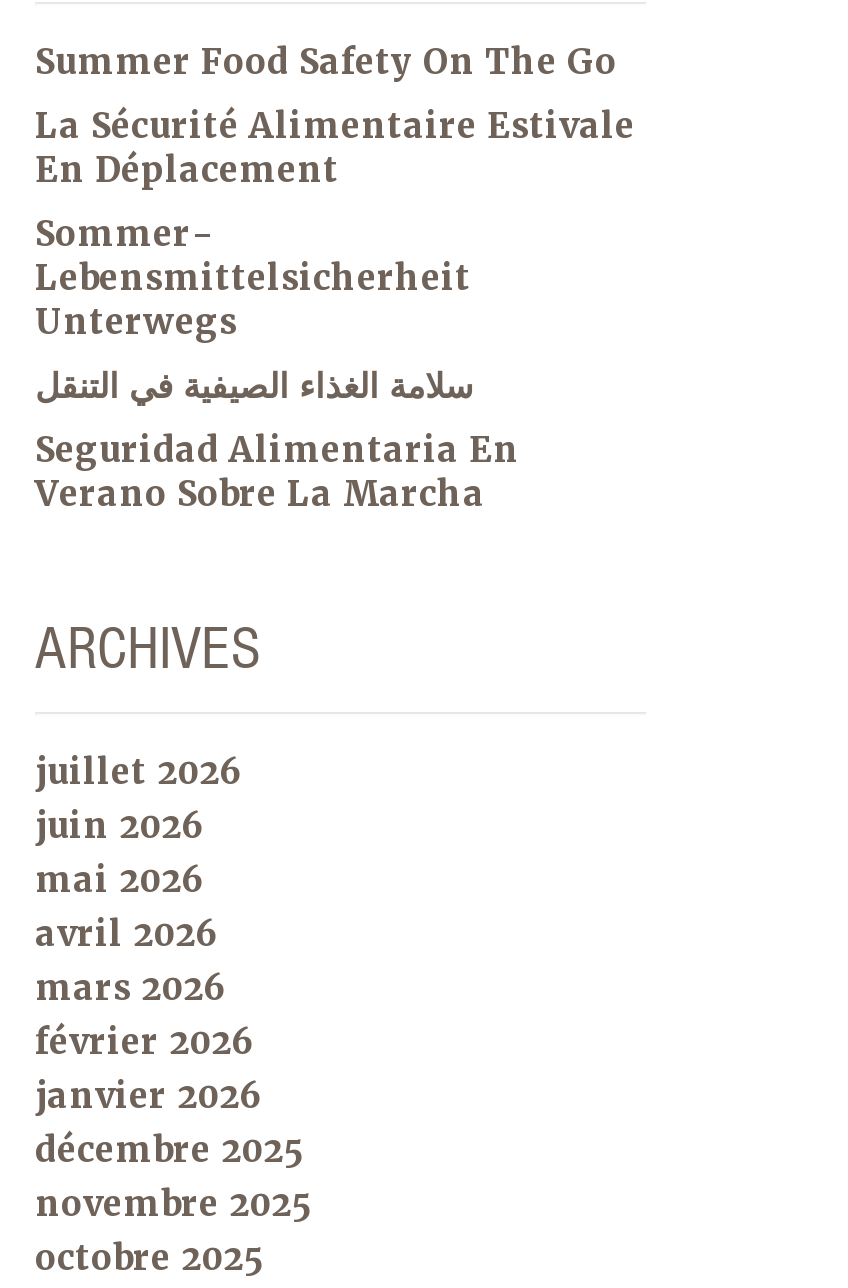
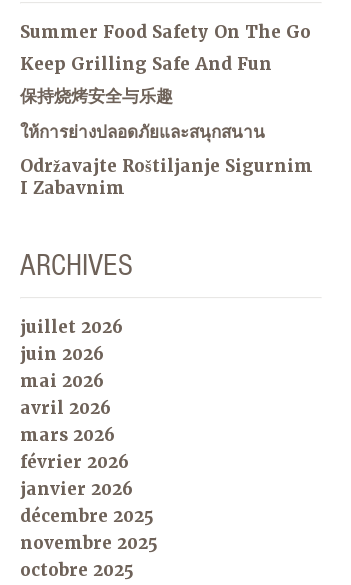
- La Sécurité Alimentaire Estivale
- En Déplacement
+ Keep Grilling Safe And Fun

- Sommer-
- Lebensmittelsicherheit
- Unterwegs
+ 保持烧烤安全与乐趣

- سلامة الغذاء الصيفية في التنقل
+ ให้การย่างปลอดภัยและสนุกสนาน

- Seguridad Alimentaria En
- Verano Sobre La Marcha
+ Održavajte Roštiljanje Sigurnim
+ I Zabavnim
